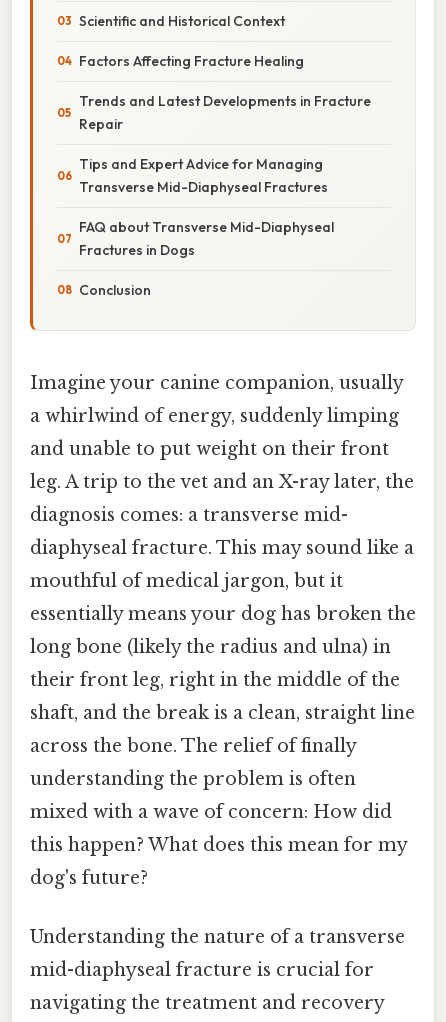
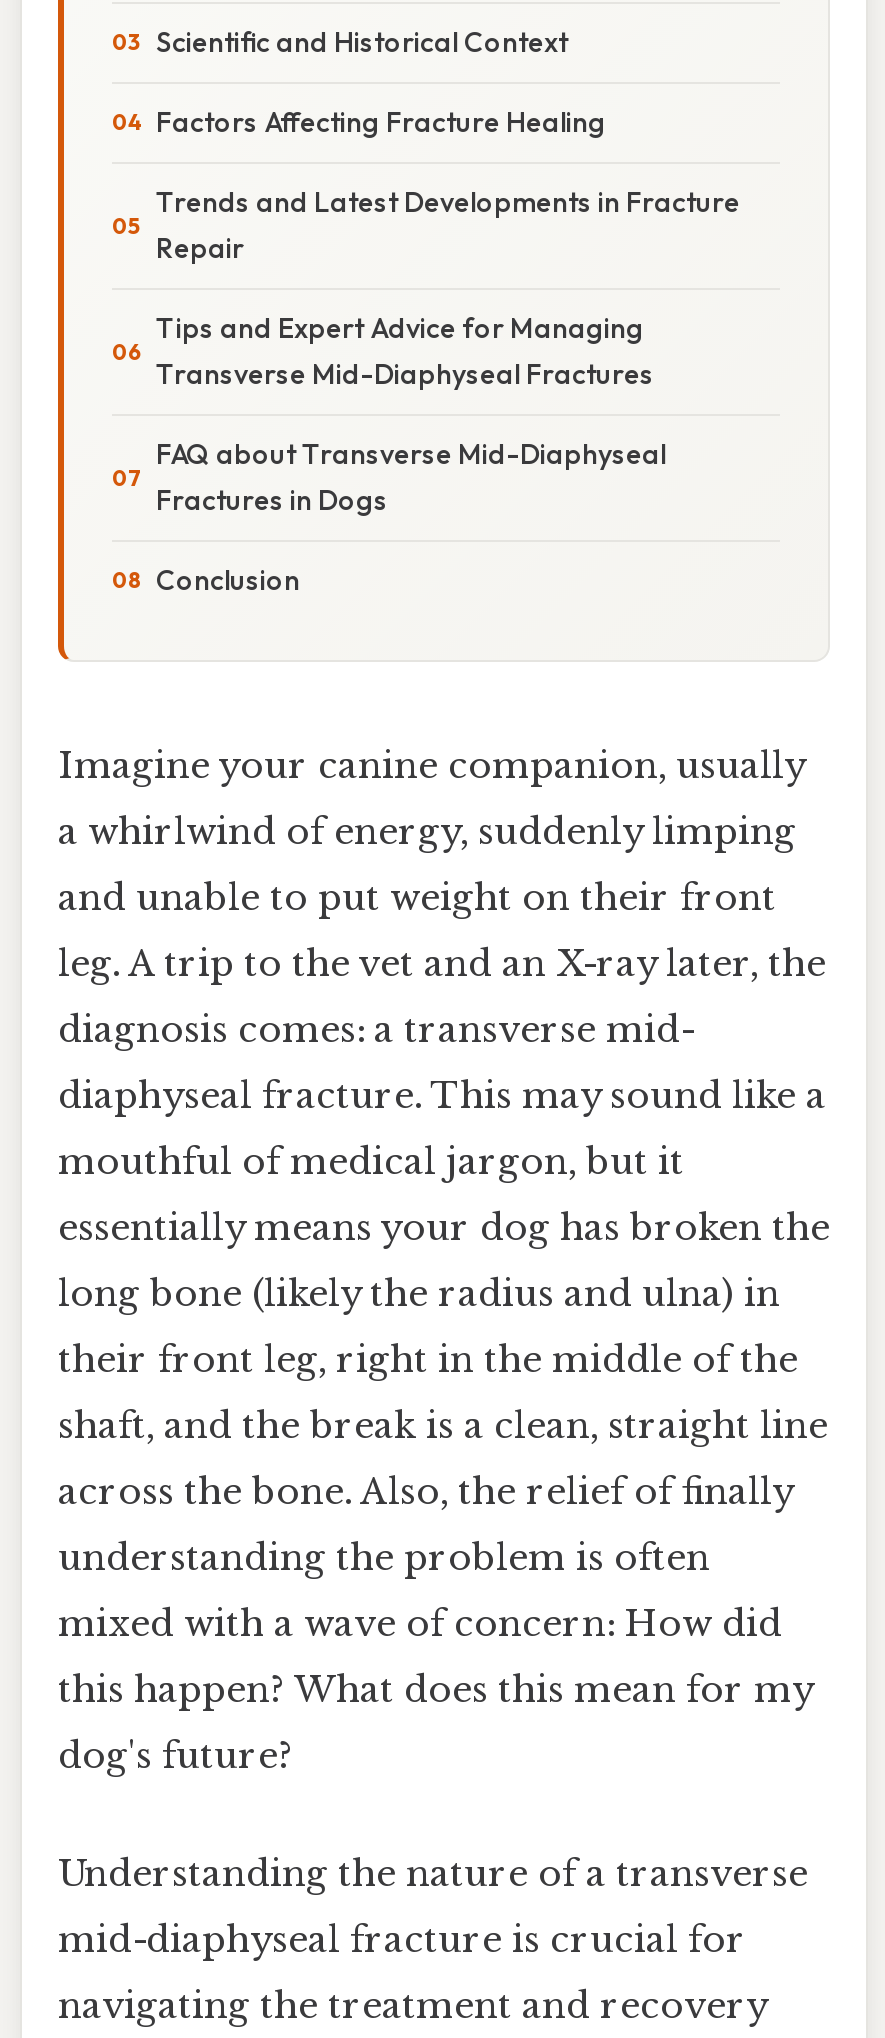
- across the bone. The relief of finally
+ across the bone. Also, the relief of finally
